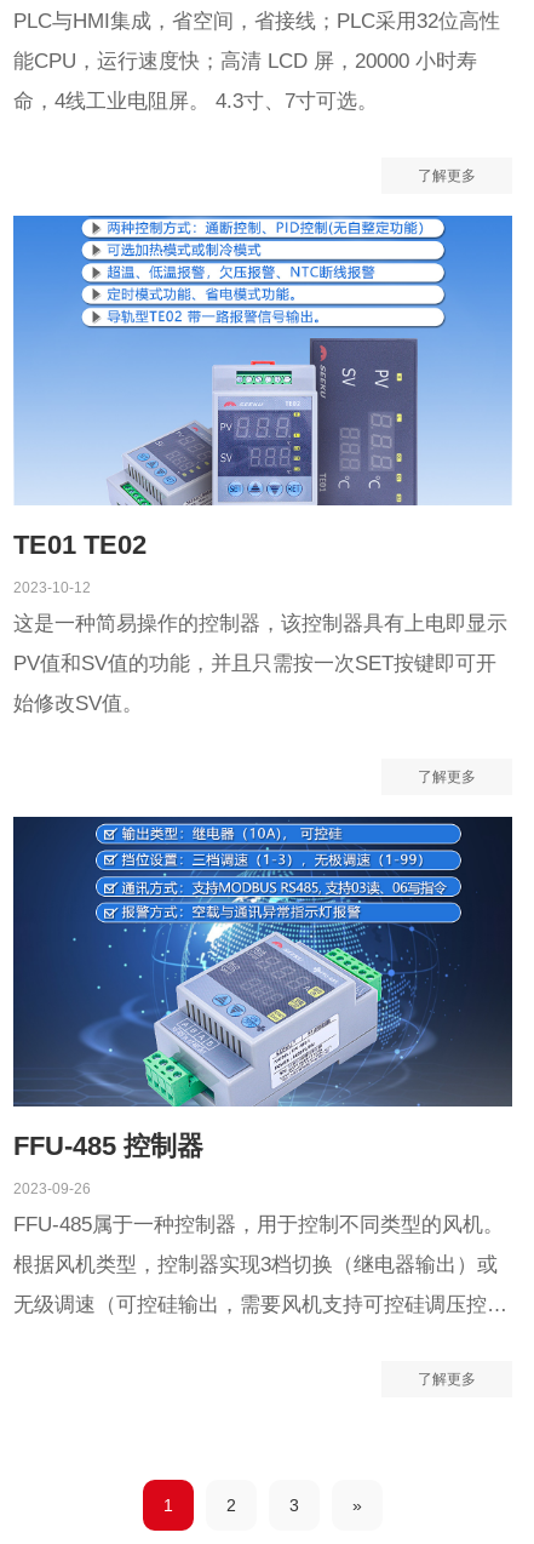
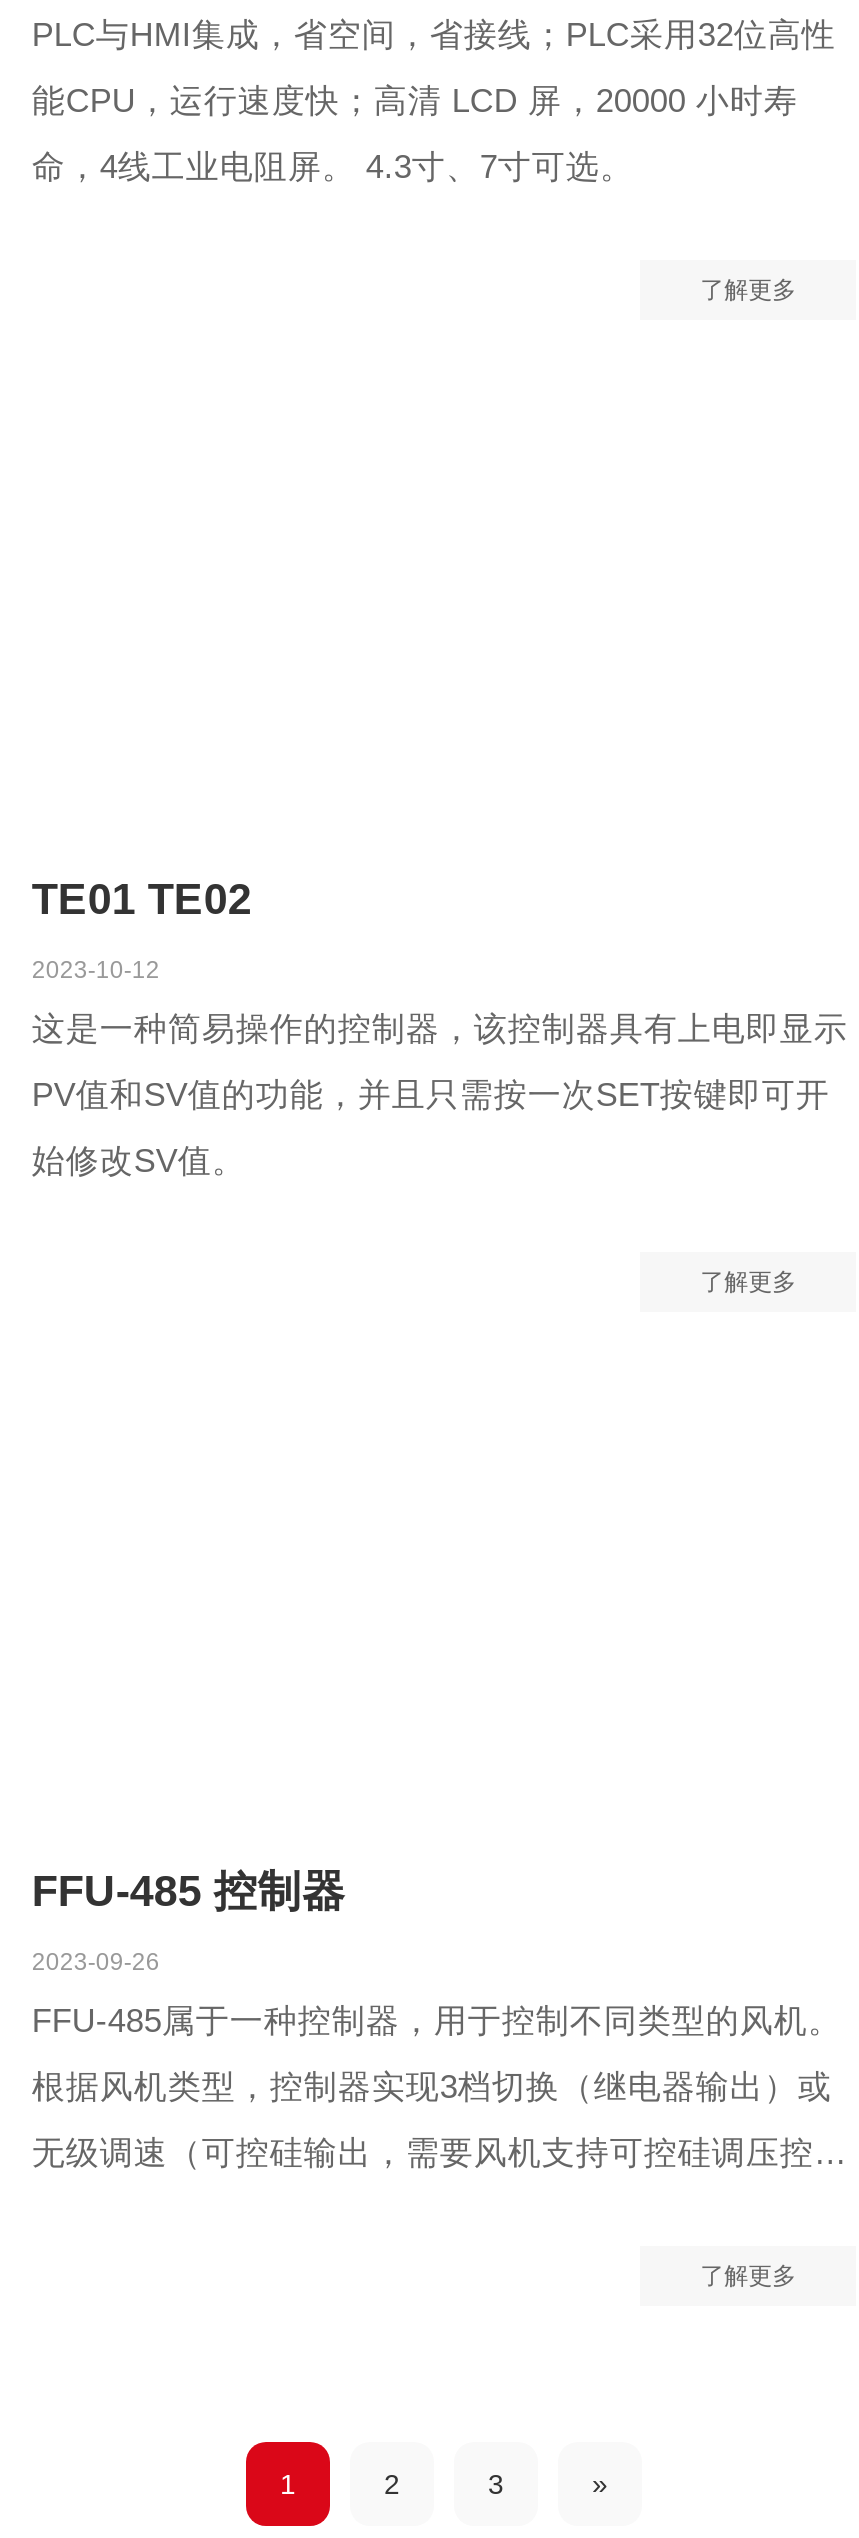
- [image]

- [image]
